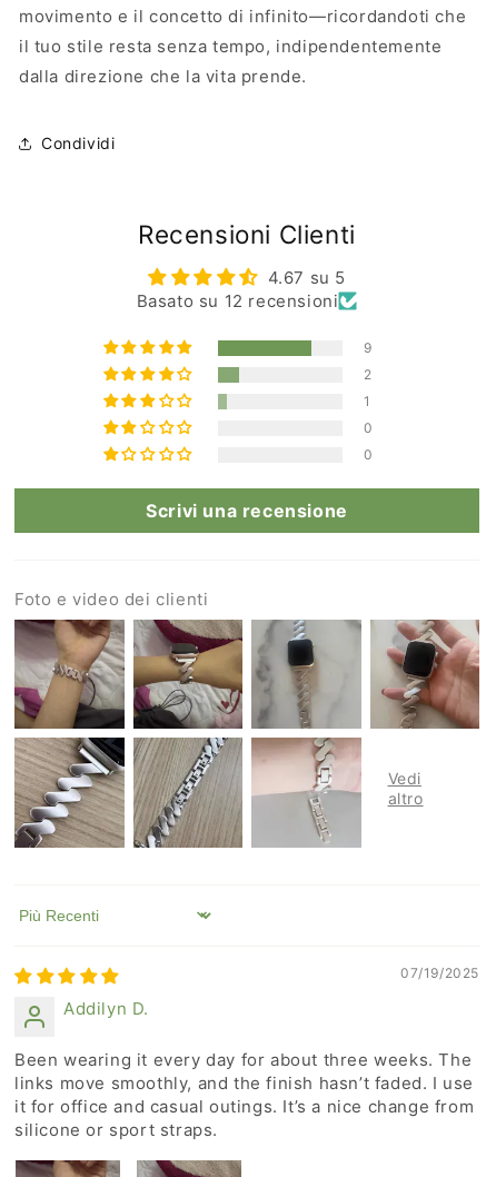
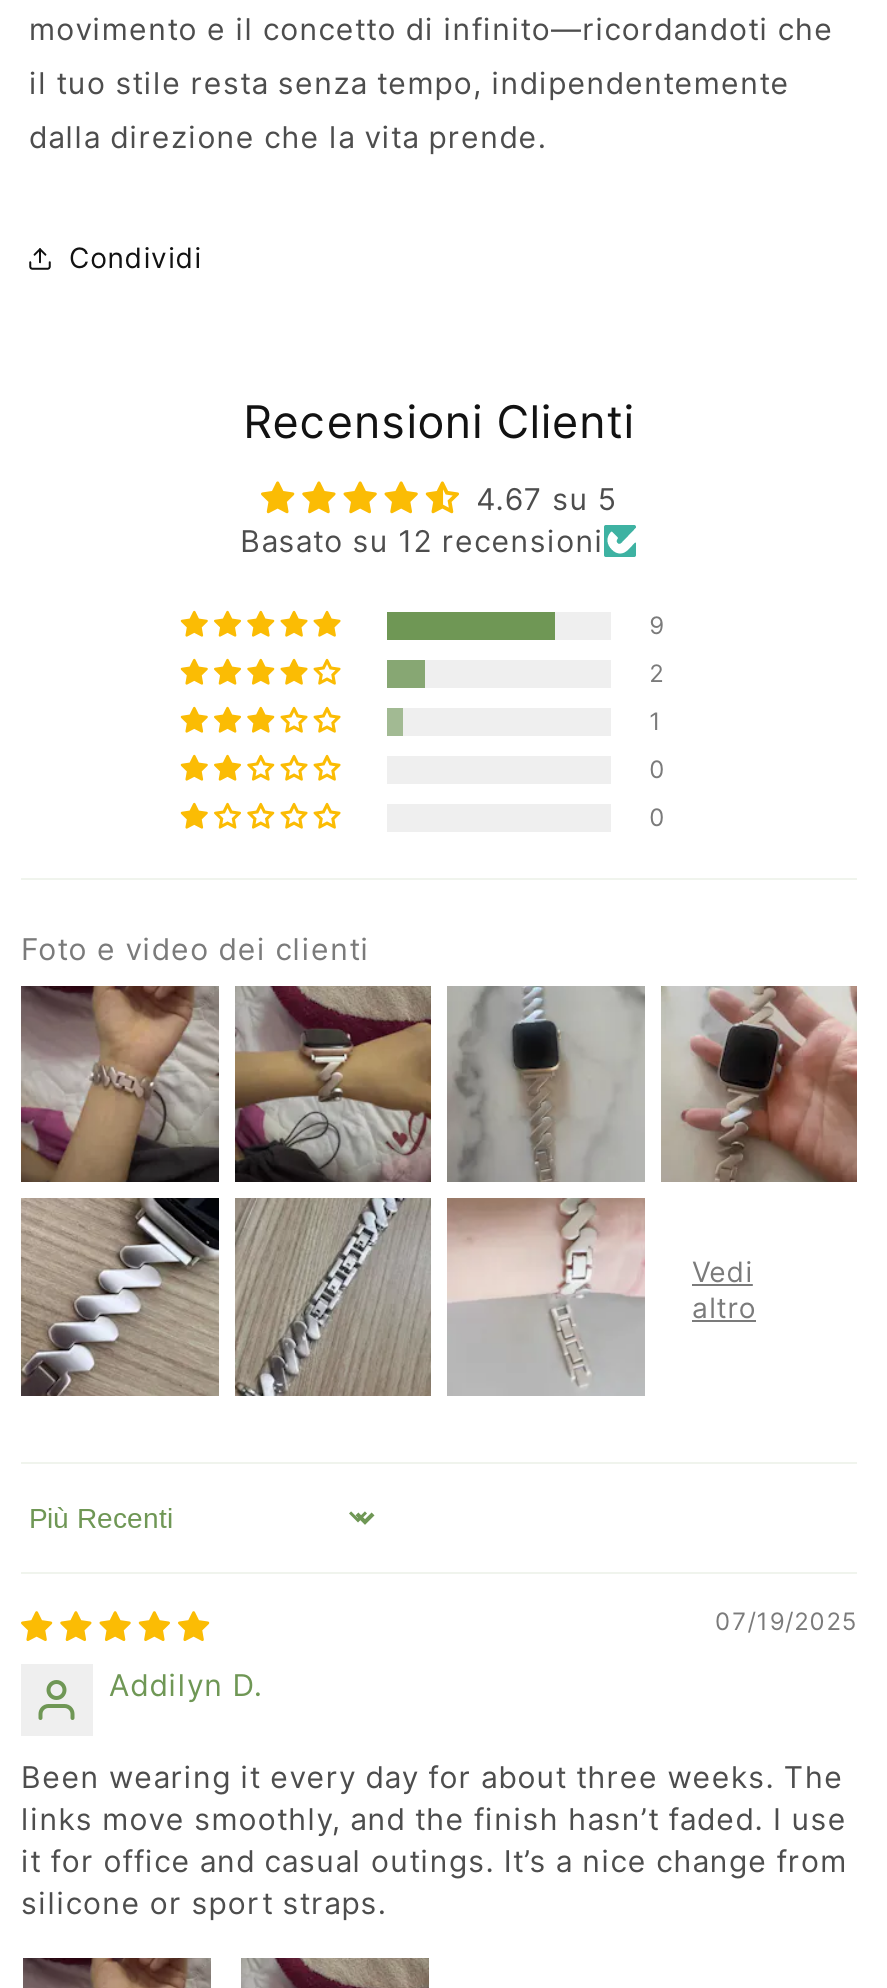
- Scrivi una recensione
